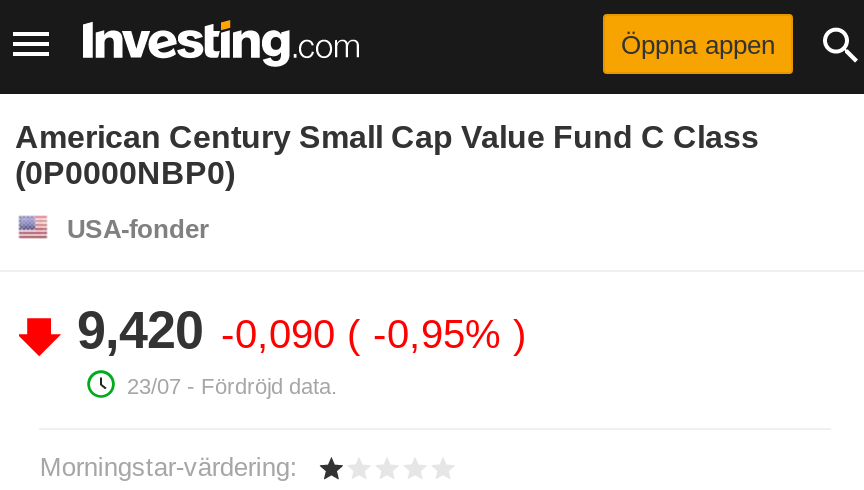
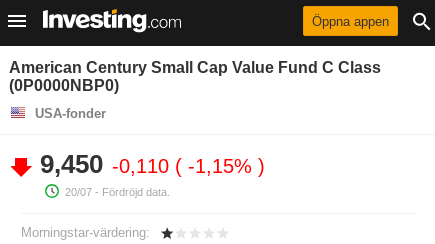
- 9,420 -0,090 -0,95%
+ 9,450 -0,110 -1,15%

- 23/07 - Fördröjd data.
+ 20/07 - Fördröjd data.
